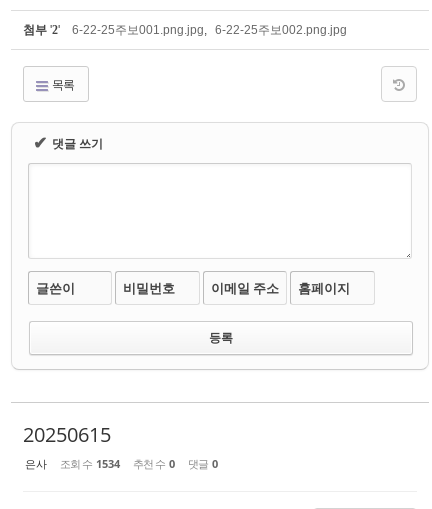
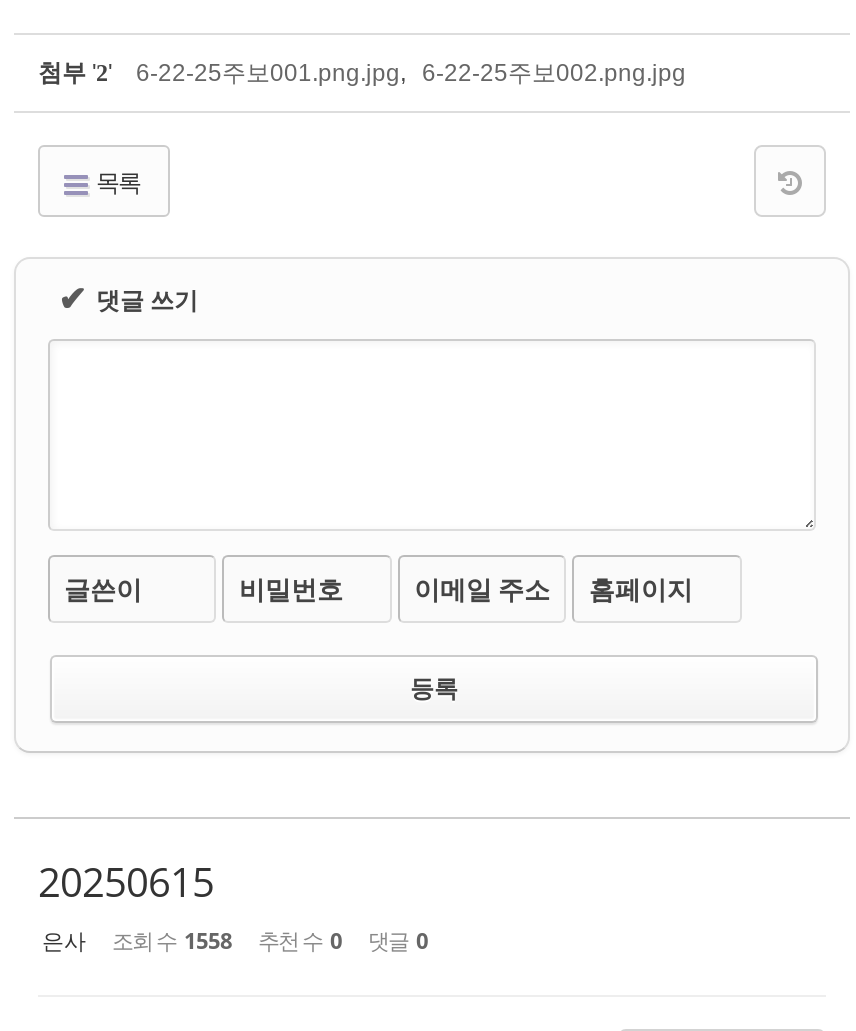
- 은사 조회 수 1534 추천 수 0 댓글 0
+ 은사 조회 수 1558 추천 수 0 댓글 0
